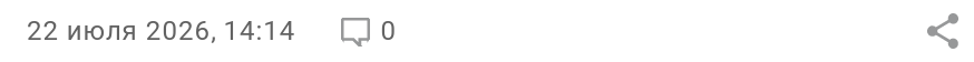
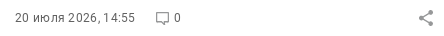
- 22 июля 2026, 14:14
+ 20 июля 2026, 14:55
